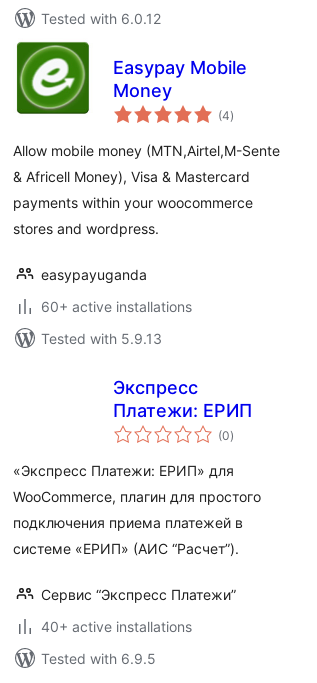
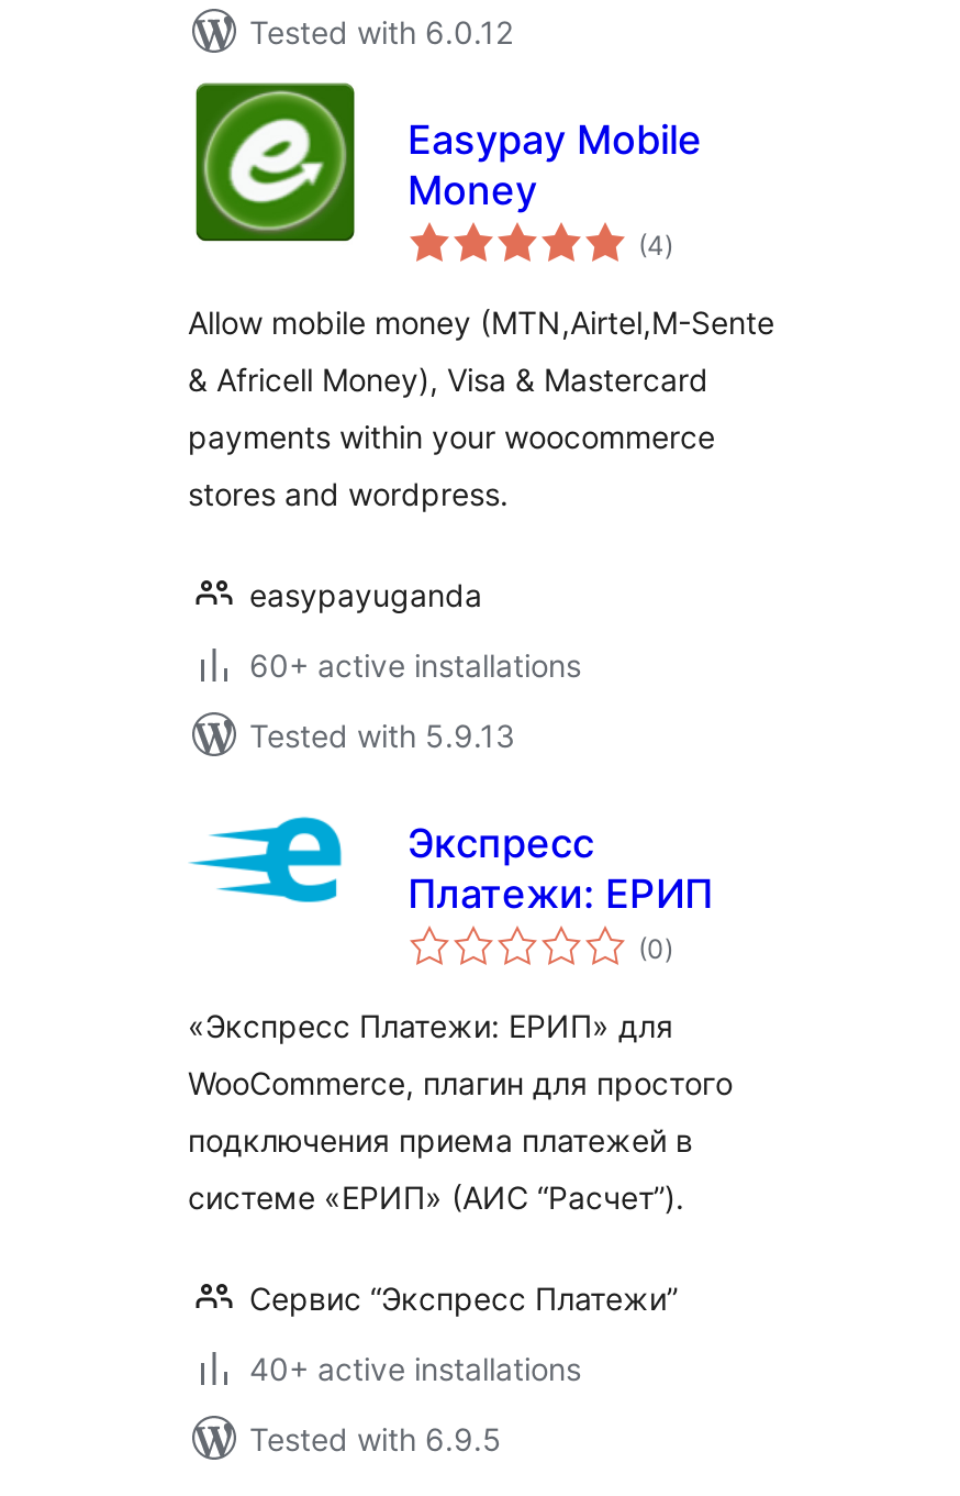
+ [image]
